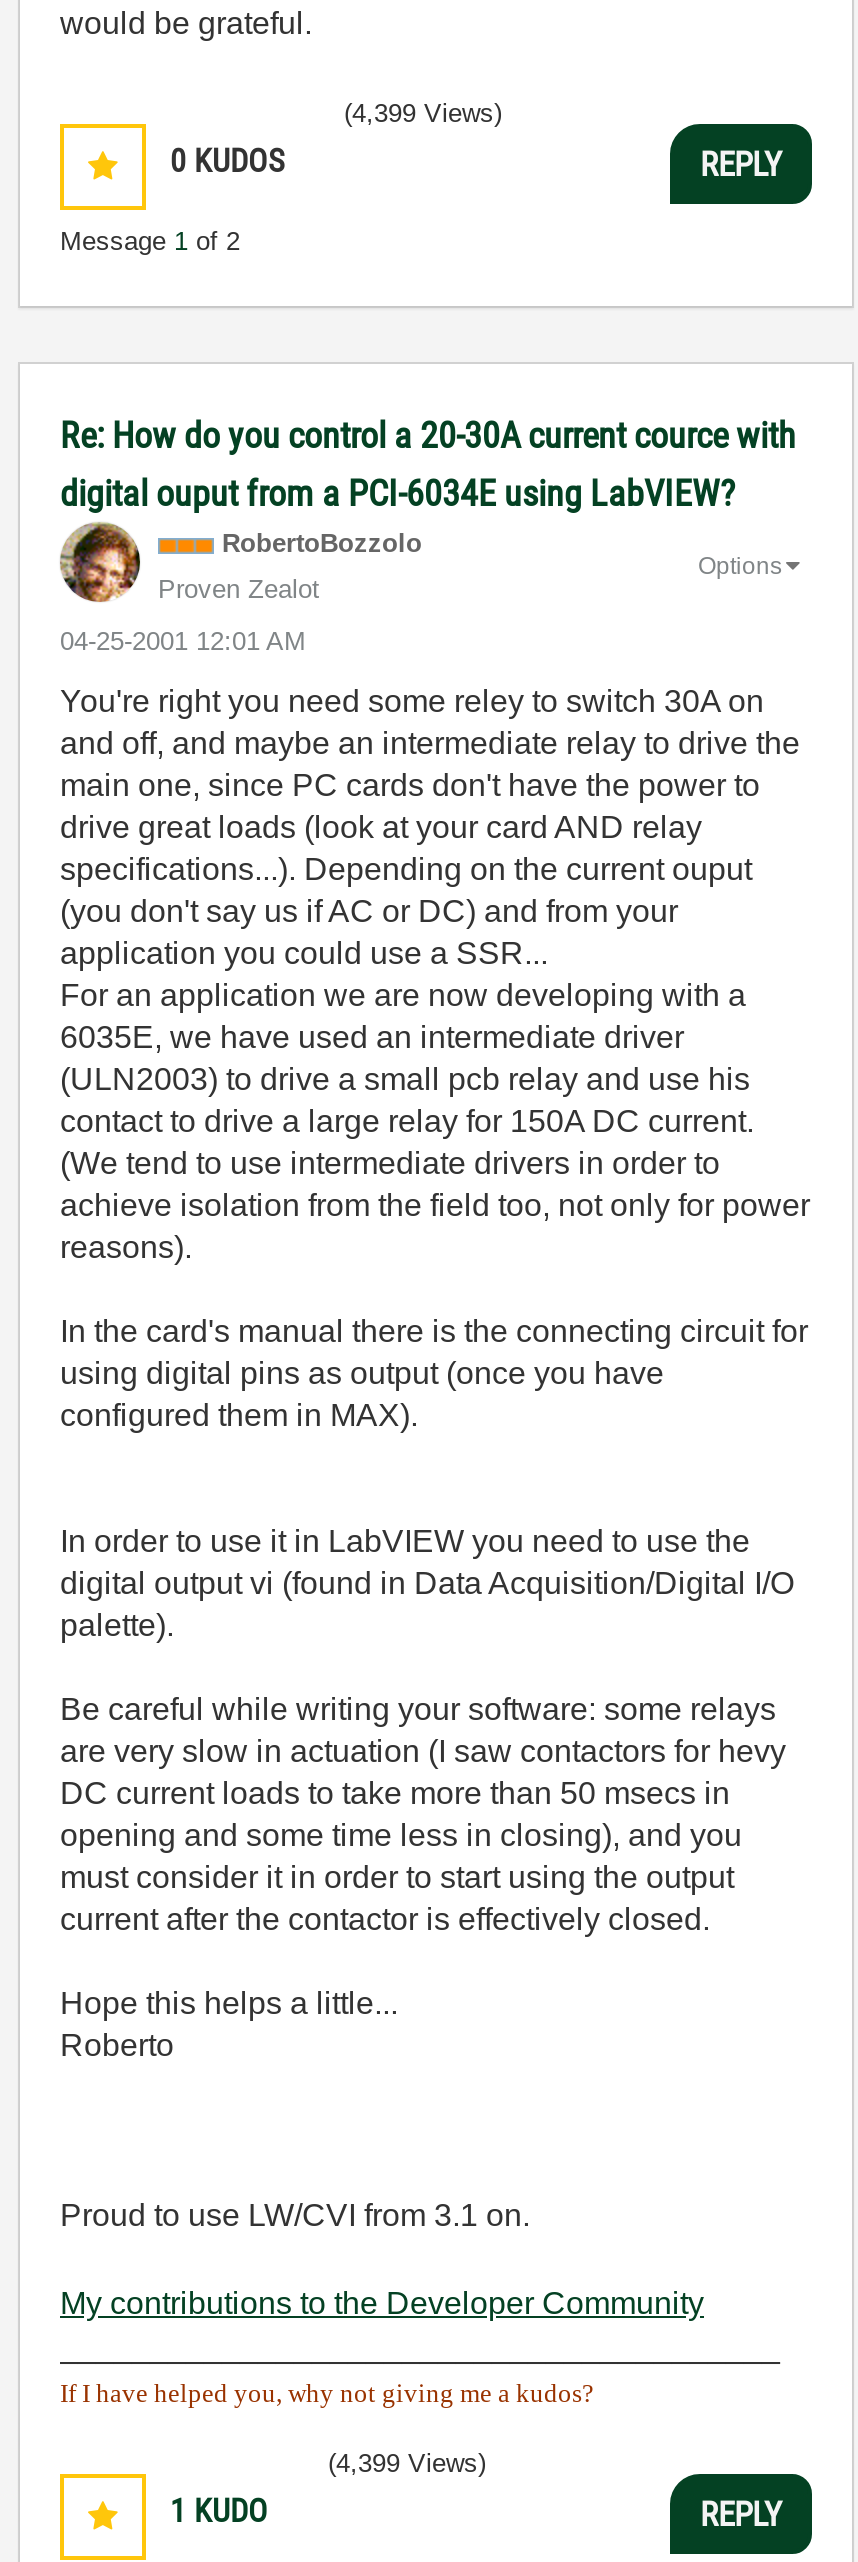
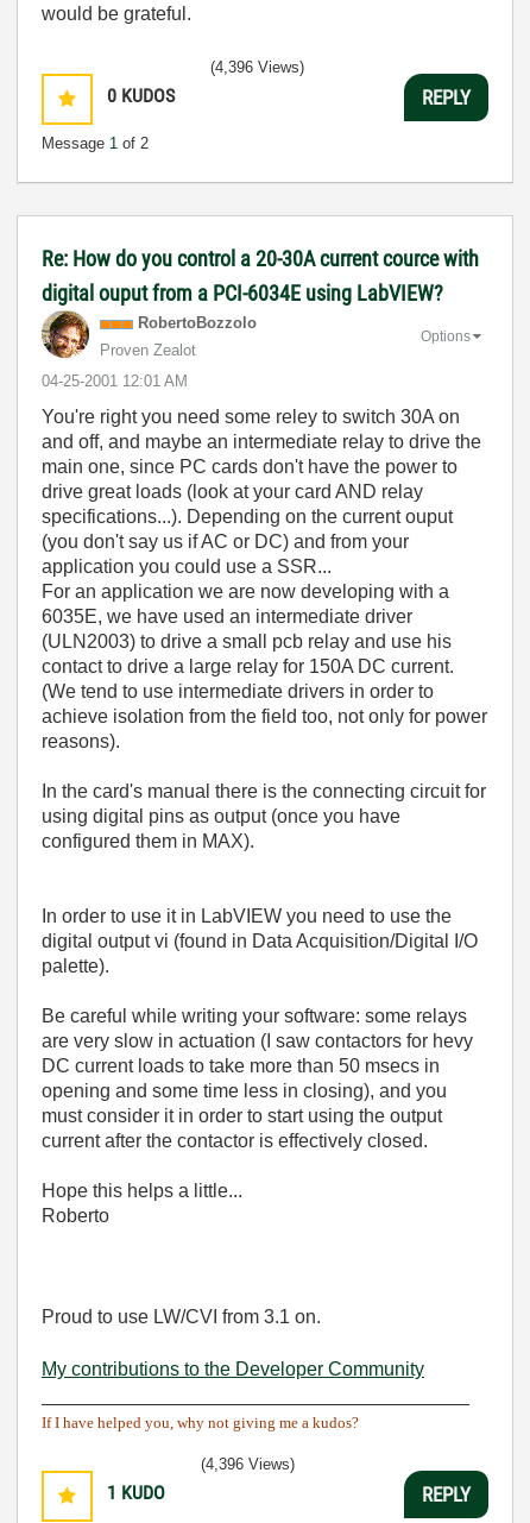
- (4,399 Views)
+ (4,396 Views)

- (4,399 Views)
+ (4,396 Views)
